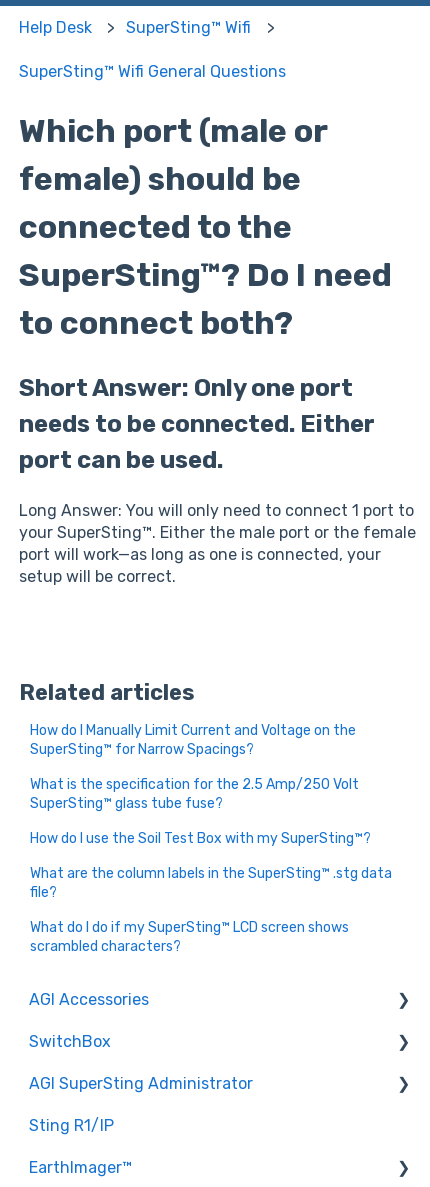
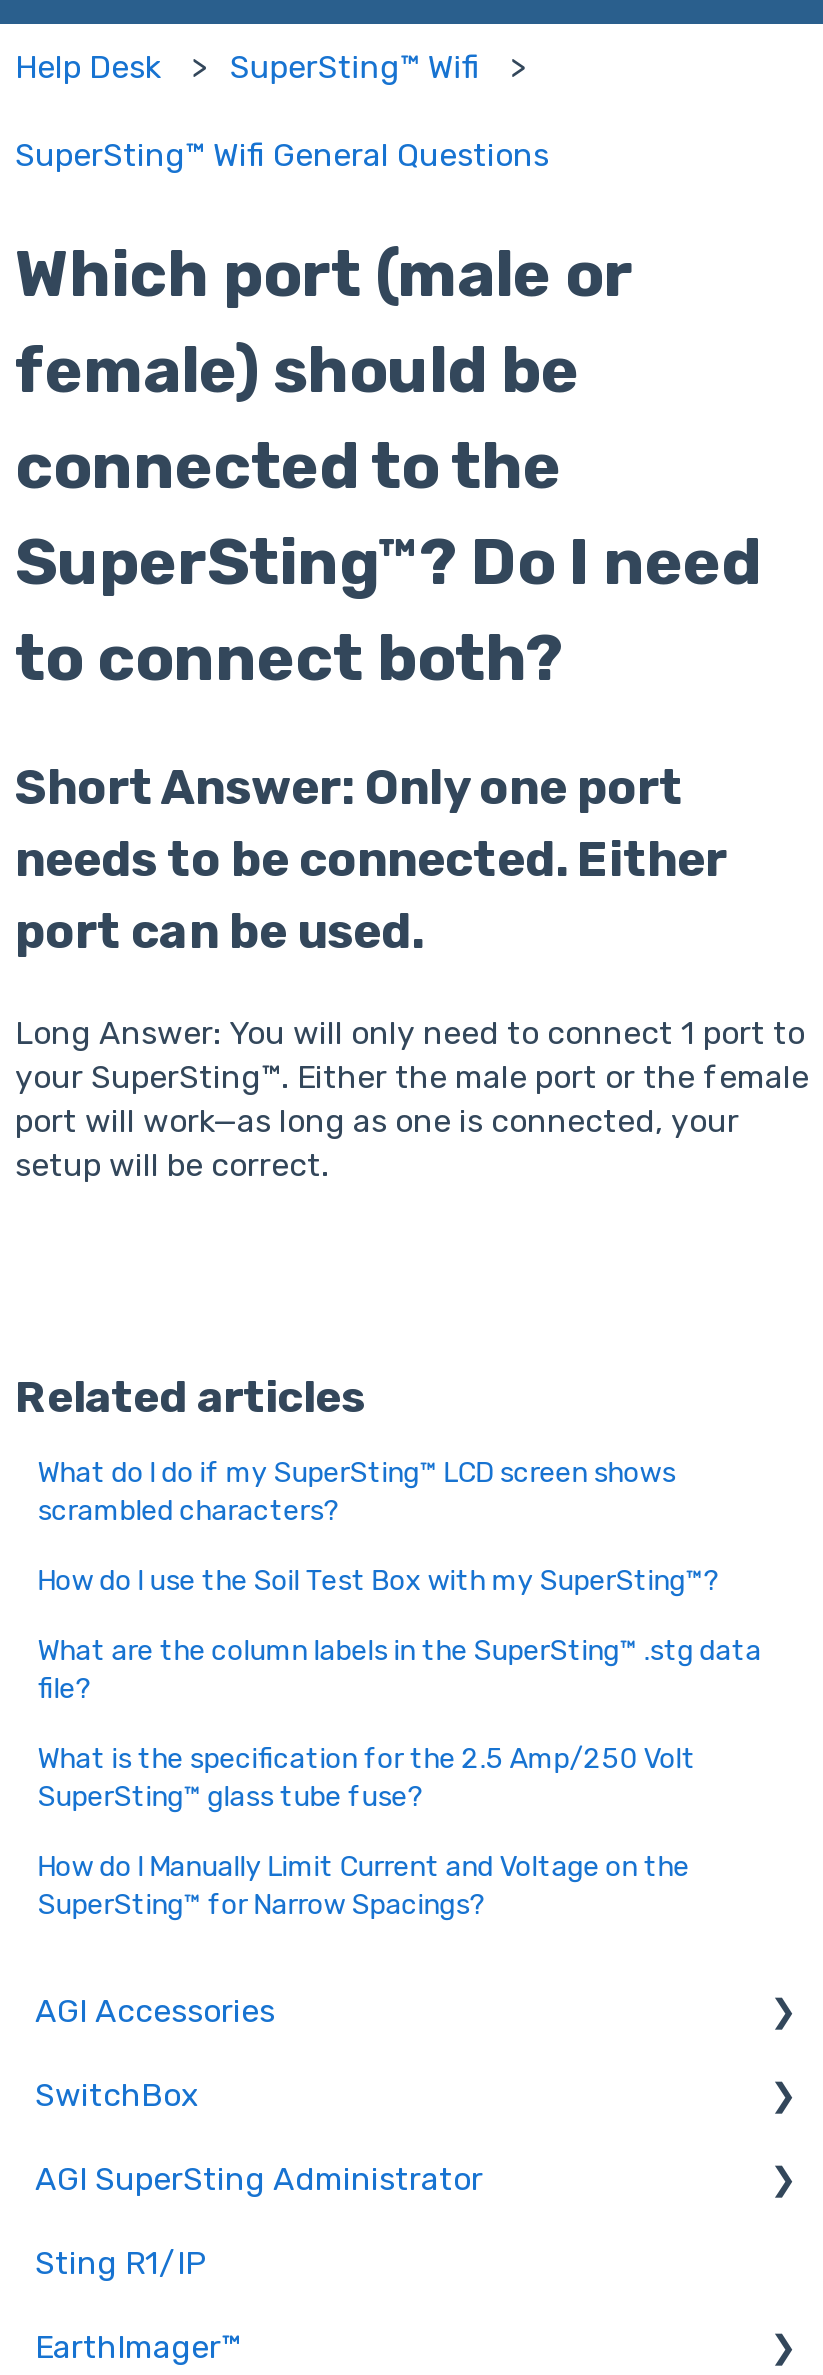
moved down: How do I Manually Limit Current and Voltage on the | SuperSting™ for Narrow Spacings? | What is the specification for the 2.5 Amp/250 Volt | SuperSting™ glass tube fuse?

moved up: How do I use the Soil Test Box with my SuperSting™? | What are the column labels in the SuperSting™ .stg data | file?

moved up: What do I do if my SuperSting™ LCD screen shows | scrambled characters?
